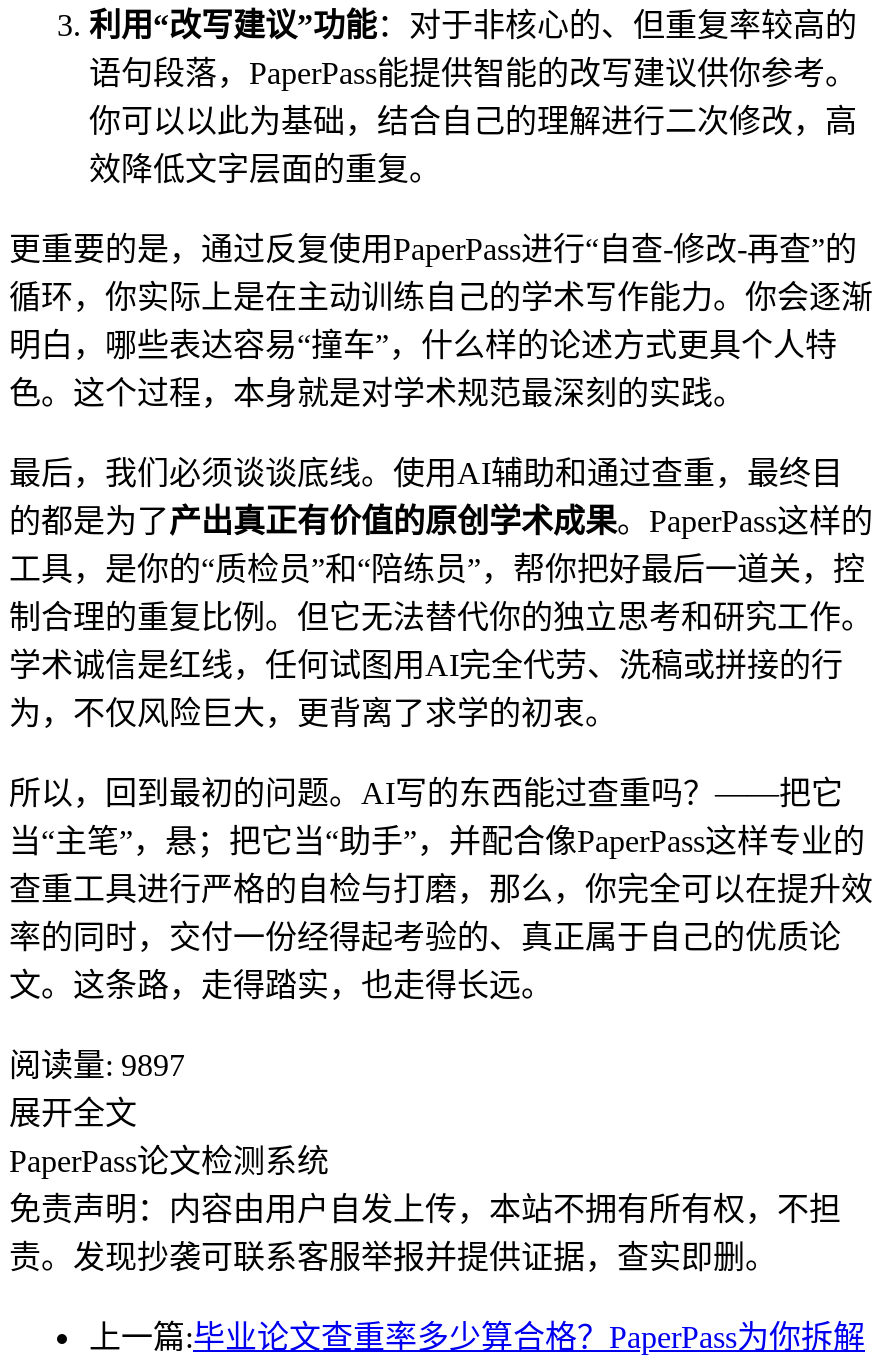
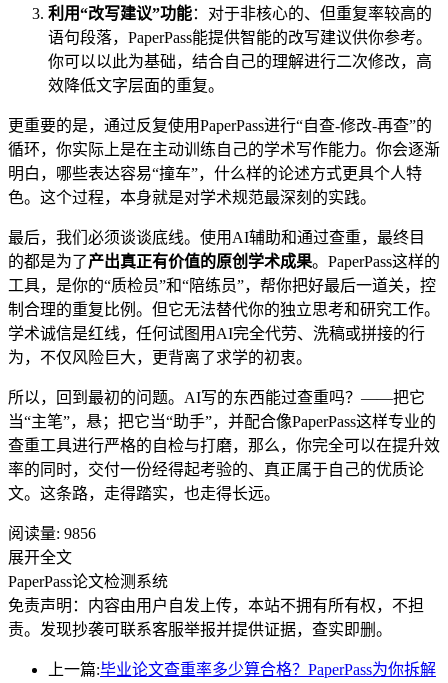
- 阅读量: 9897
+ 阅读量: 9856
